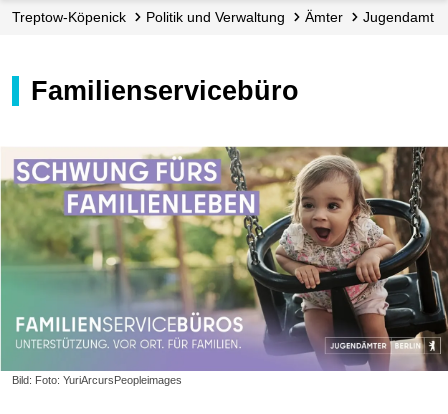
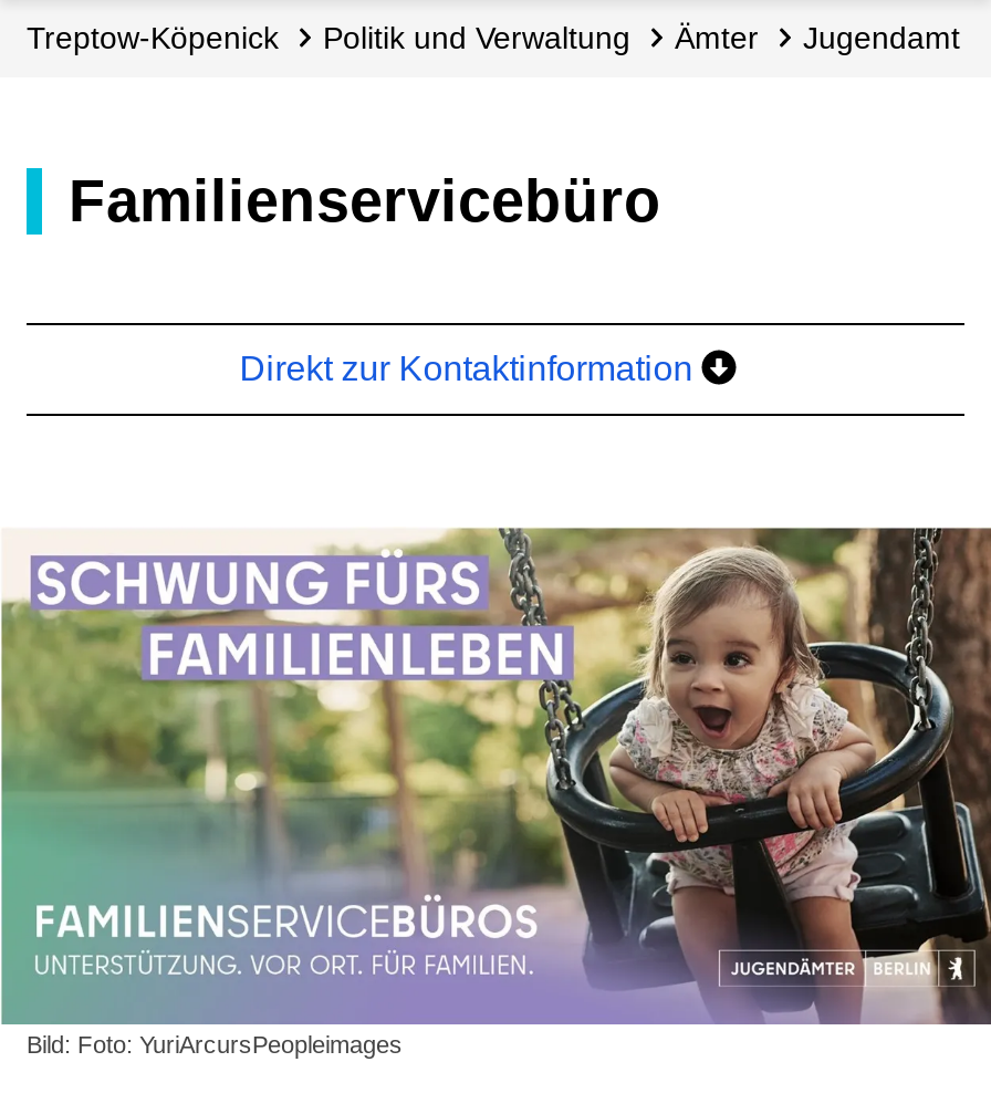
+ Direkt zur Kontaktinformation
